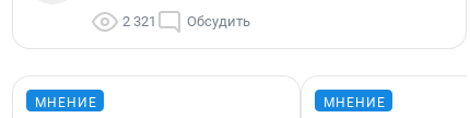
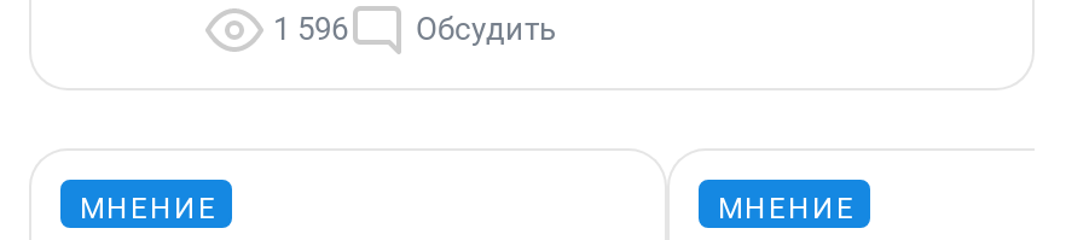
- 2 321 Обсудить
+ 1 596 Обсудить
